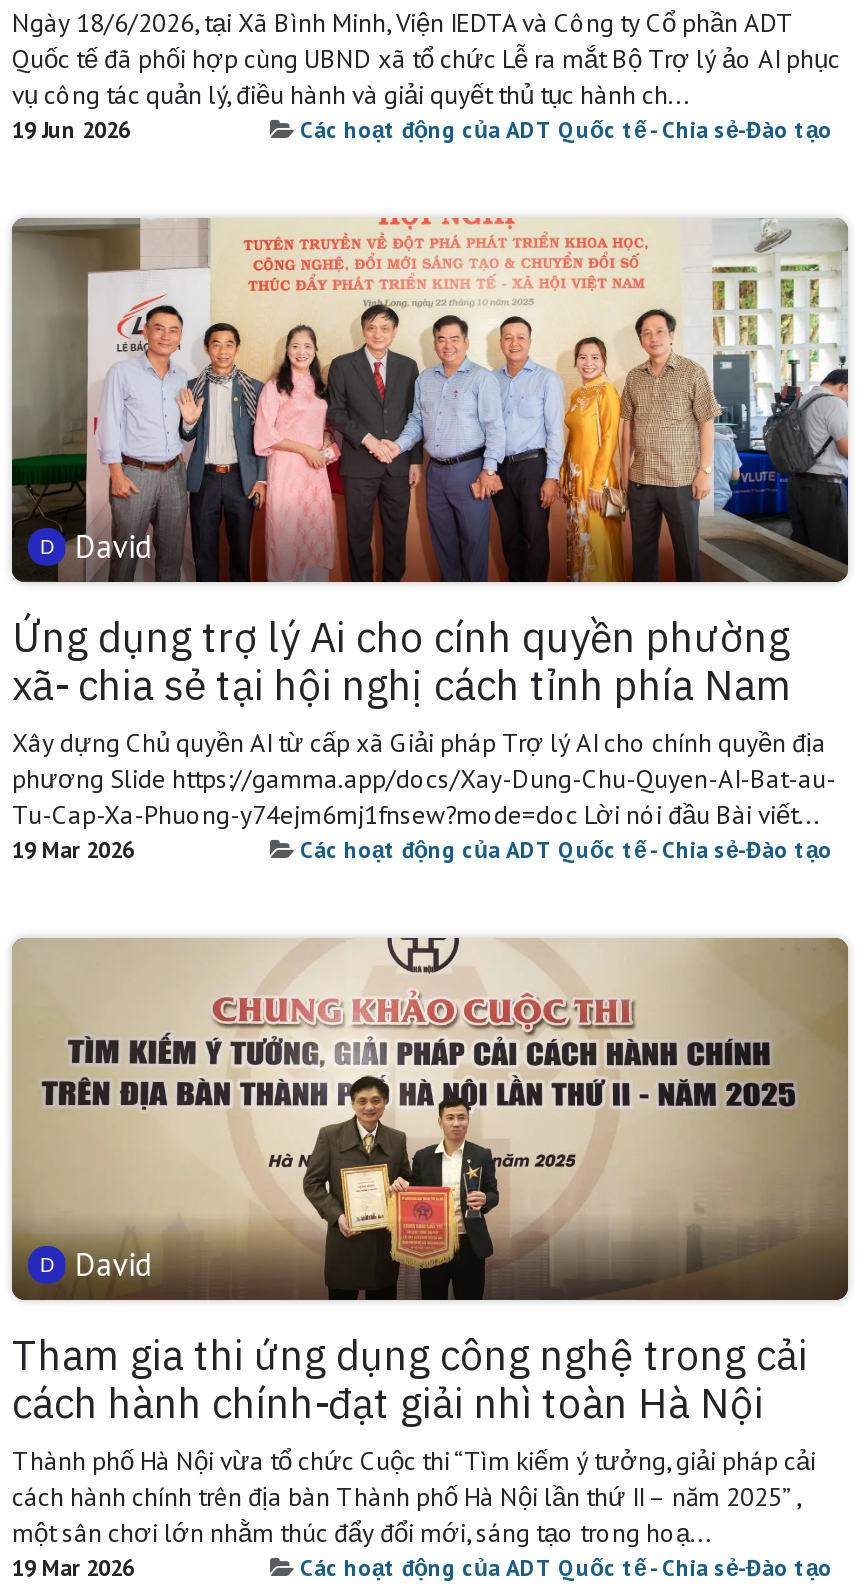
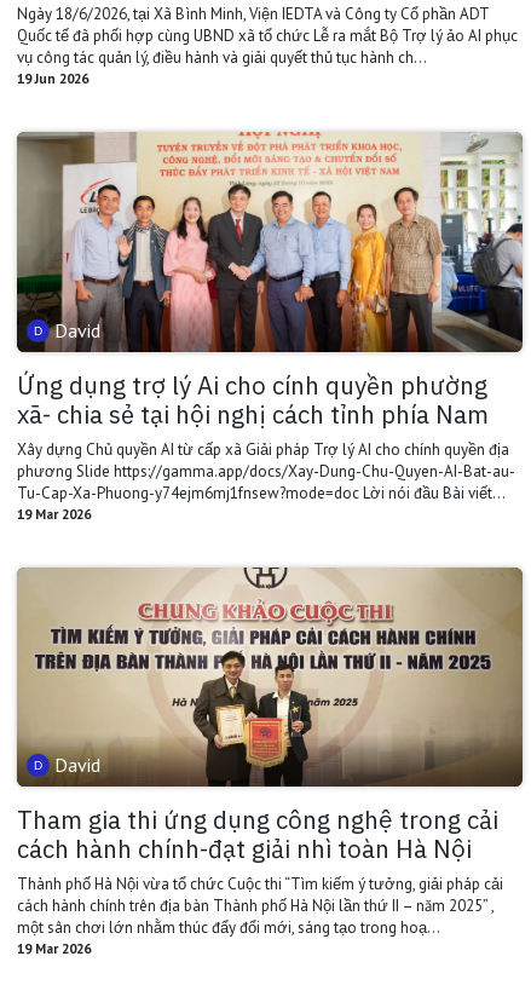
- Các hoạt động của ADT Quốc tế - Chia sẻ-Đào tạo

- Các hoạt động của ADT Quốc tế - Chia sẻ-Đào tạo

- Các hoạt động của ADT Quốc tế - Chia sẻ-Đào tạo
